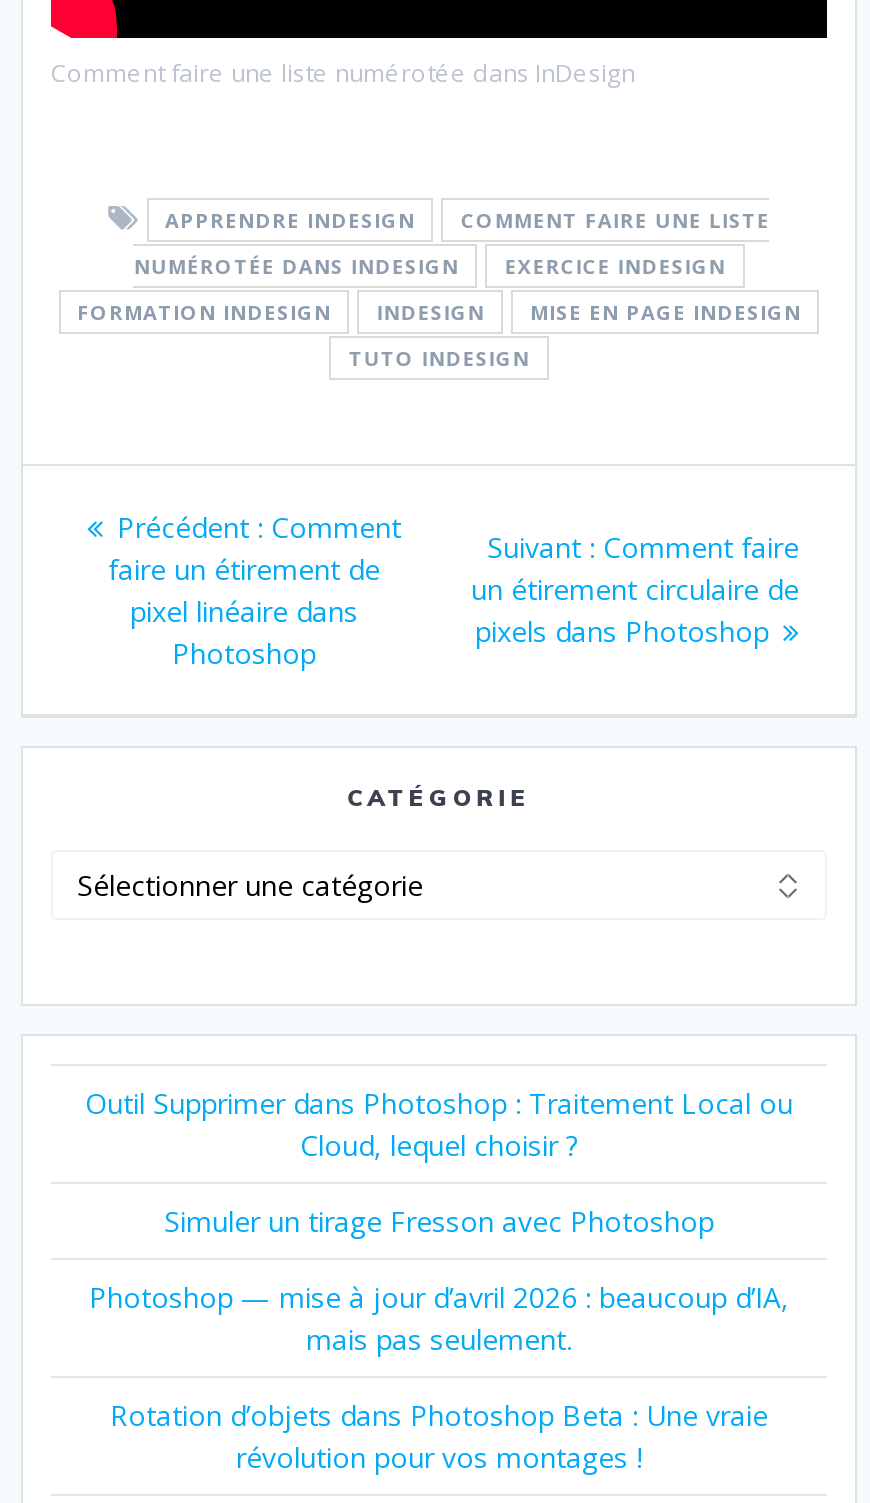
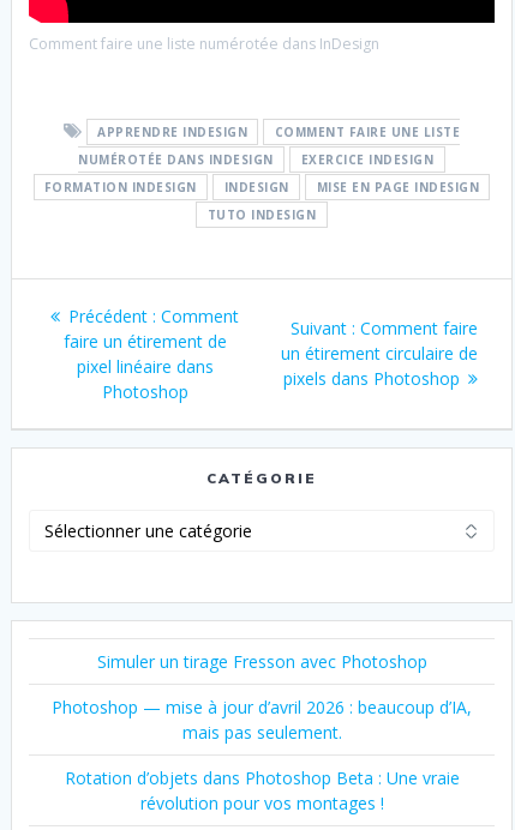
- Outil Supprimer dans Photoshop : Traitement Local ou
- Cloud, lequel choisir ?
